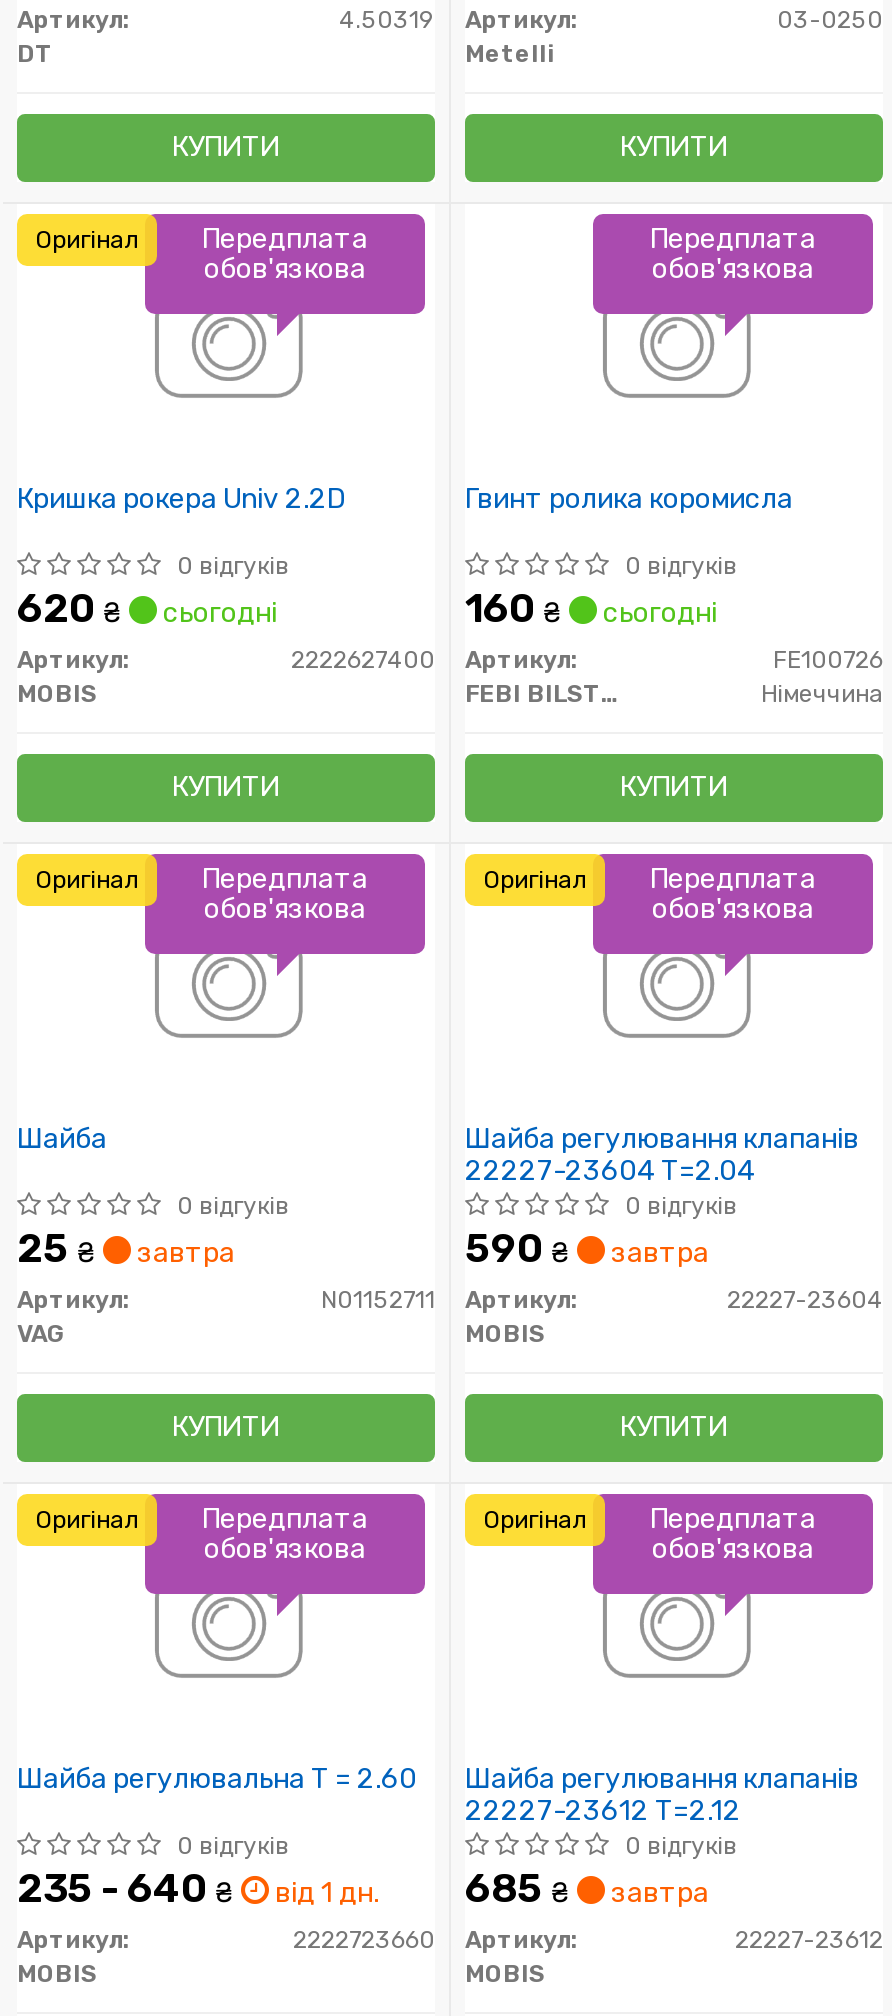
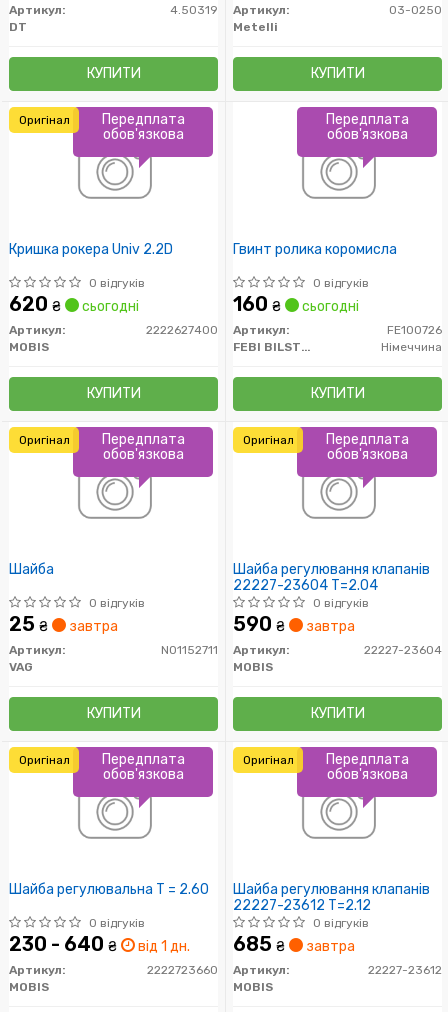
- 235 - 640 ₴ від 1 дн.
+ 230 - 640 ₴ від 1 дн.
